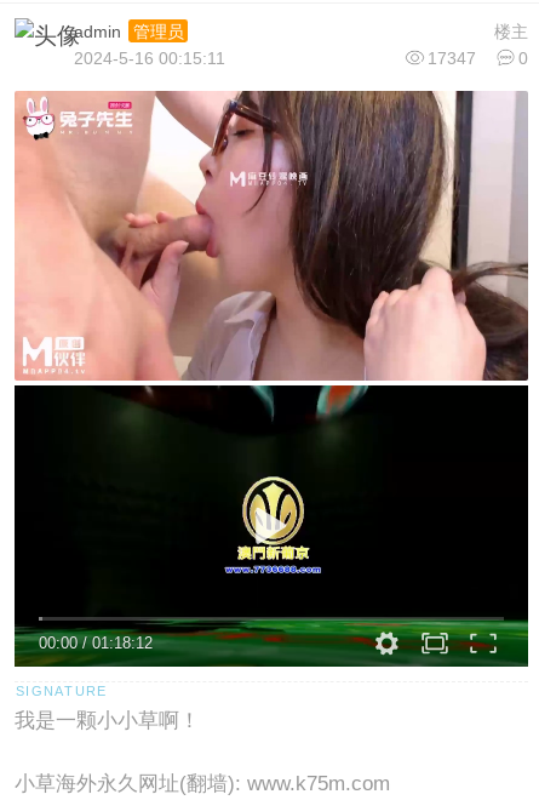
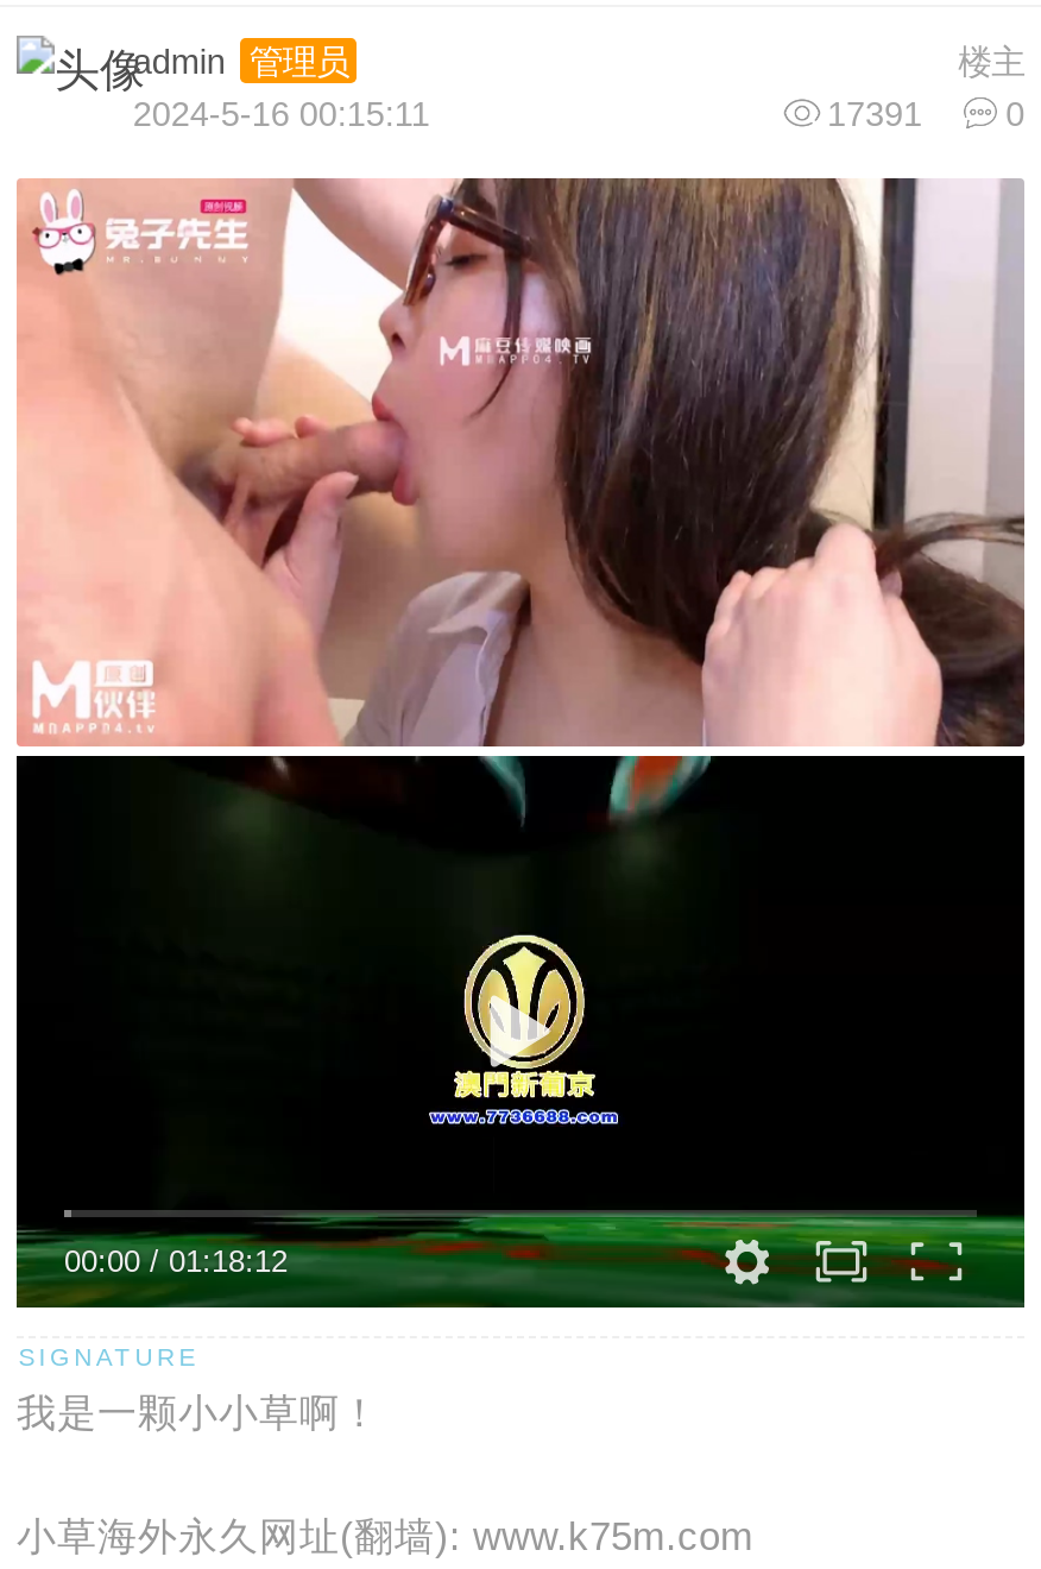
- 17347 0
+ 17391 0
